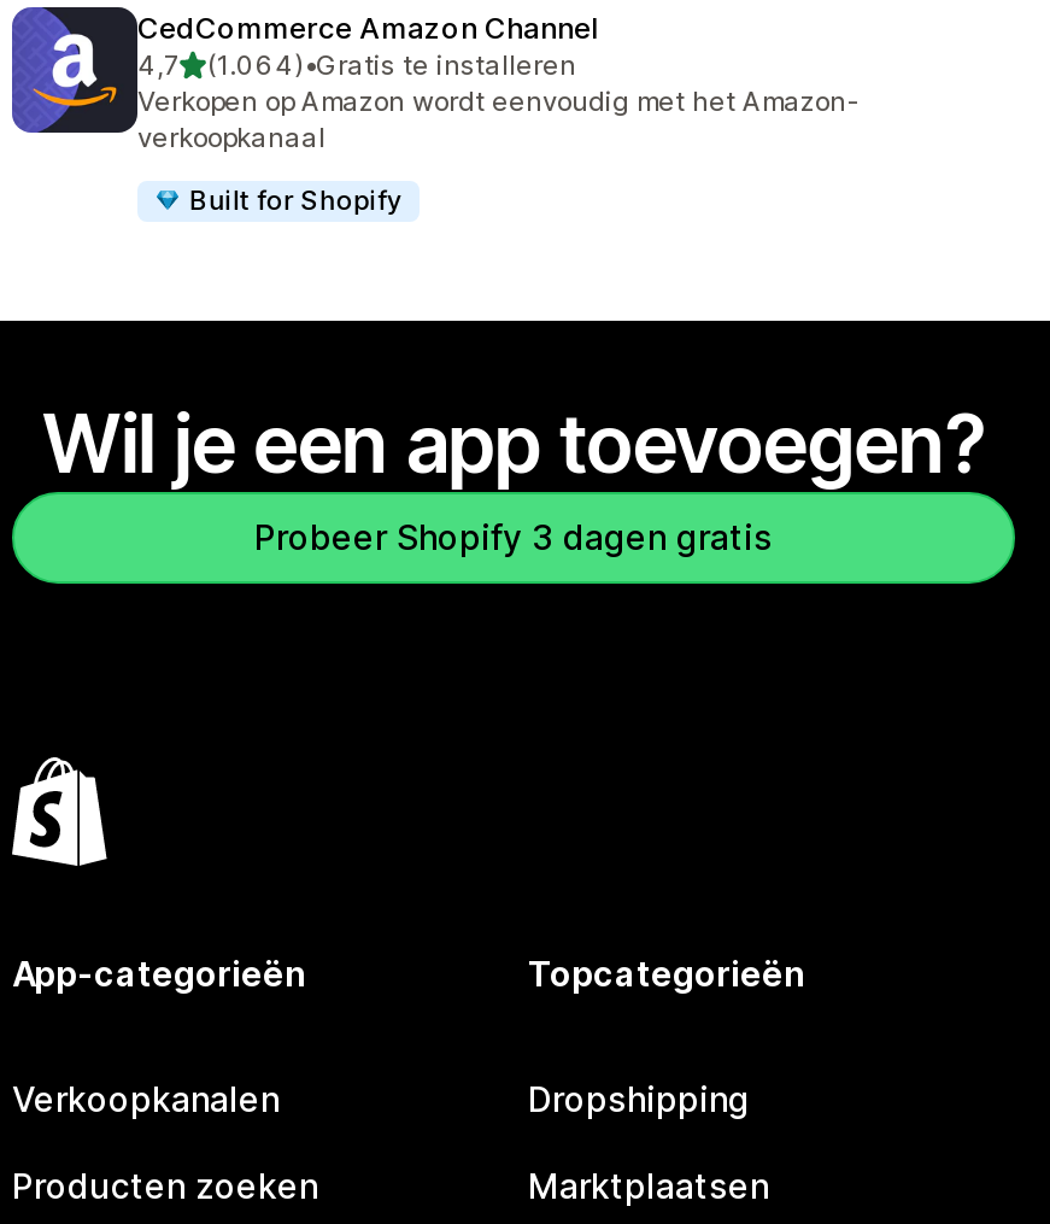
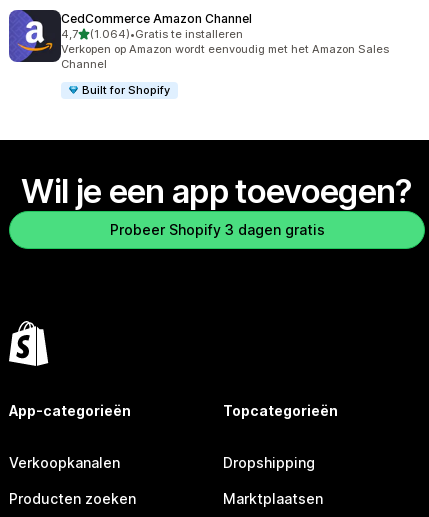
- Verkopen op Amazon wordt eenvoudig met het Amazon-
- verkoopkanaal
+ Verkopen op Amazon wordt eenvoudig met het Amazon Sales
+ Channel
